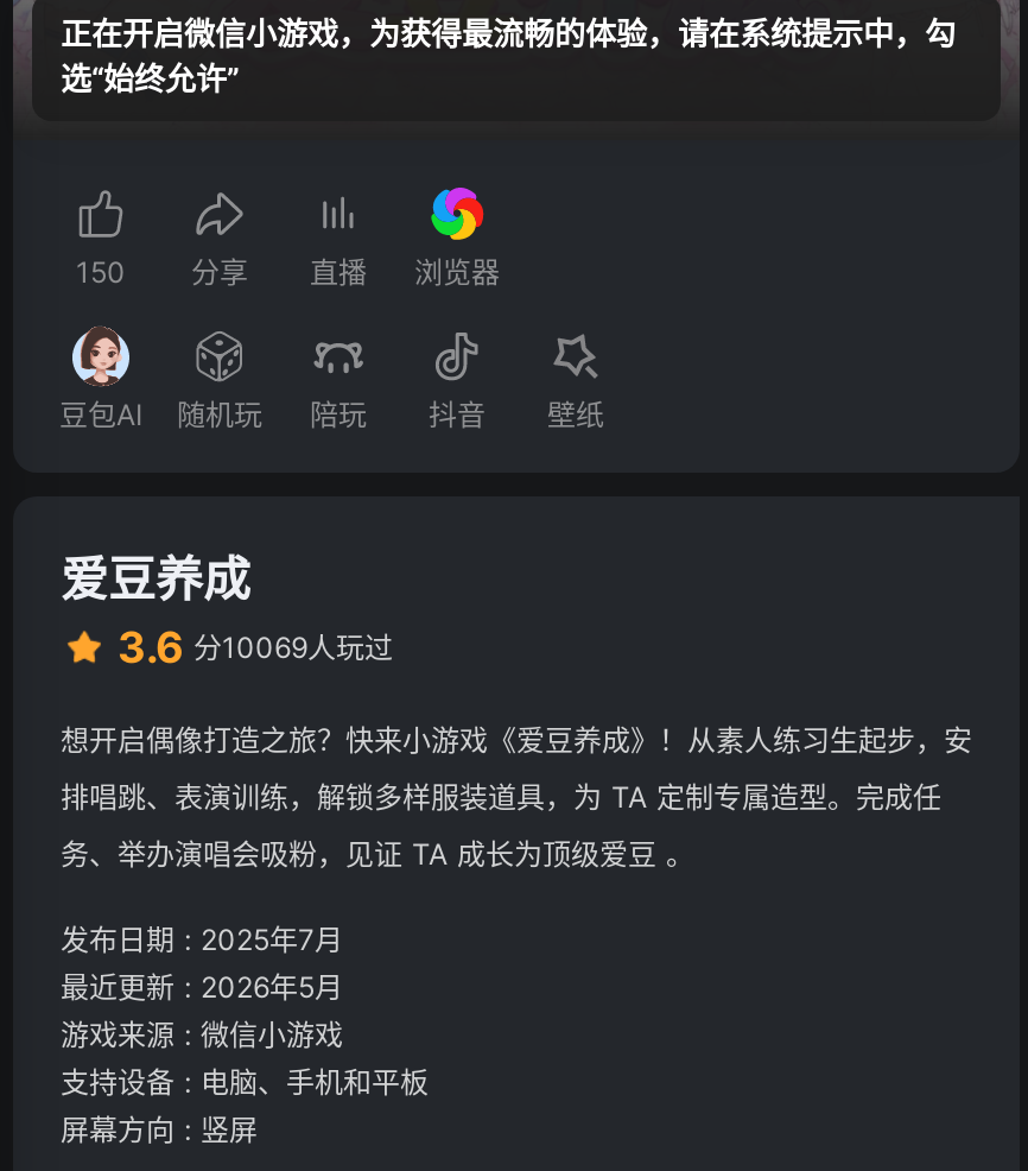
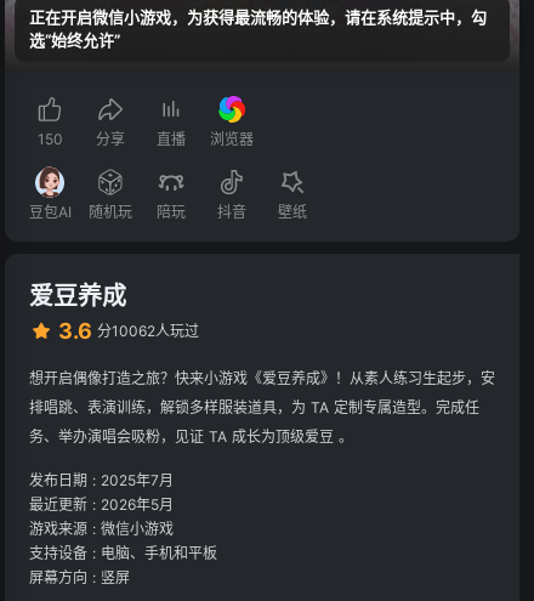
- 3.6 分10069人玩过
+ 3.6 分10062人玩过
